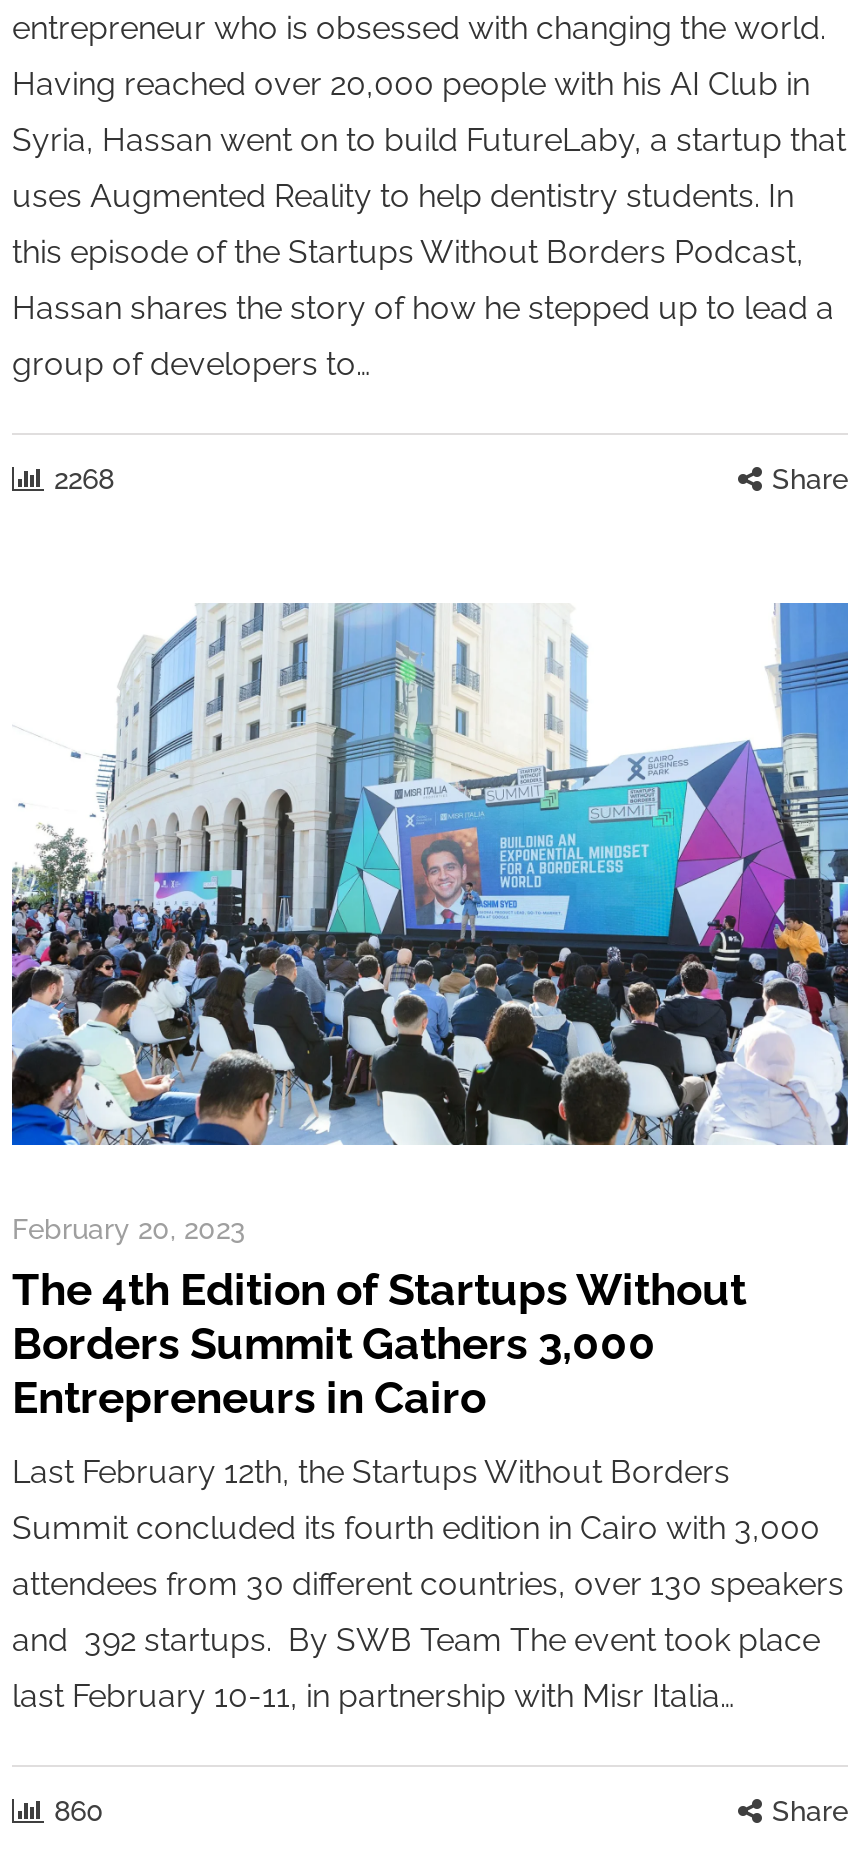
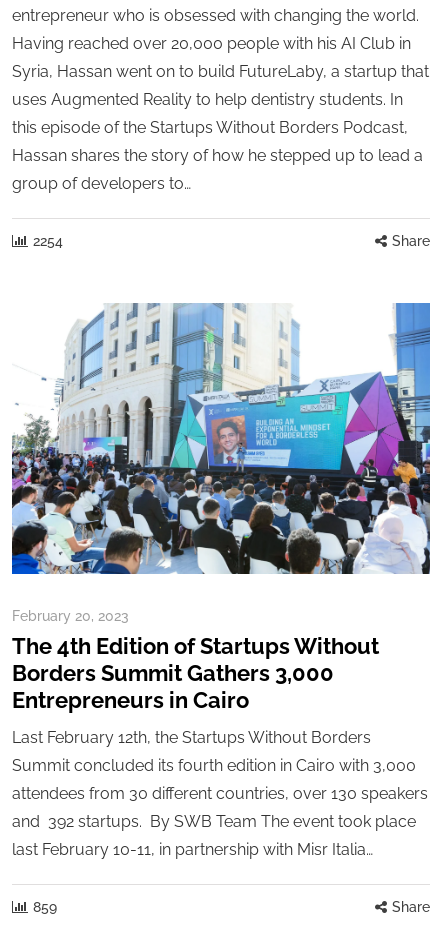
- 2268
+ 2254

- 860
+ 859
